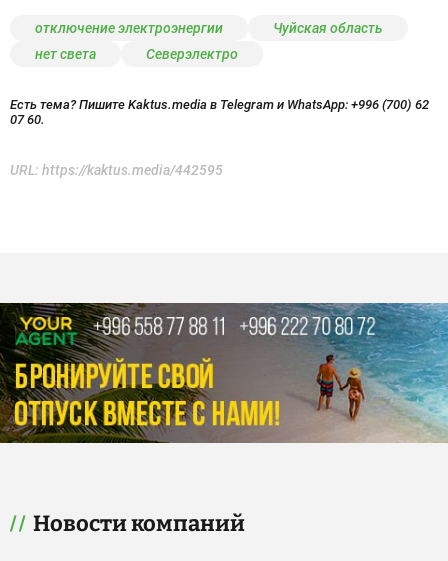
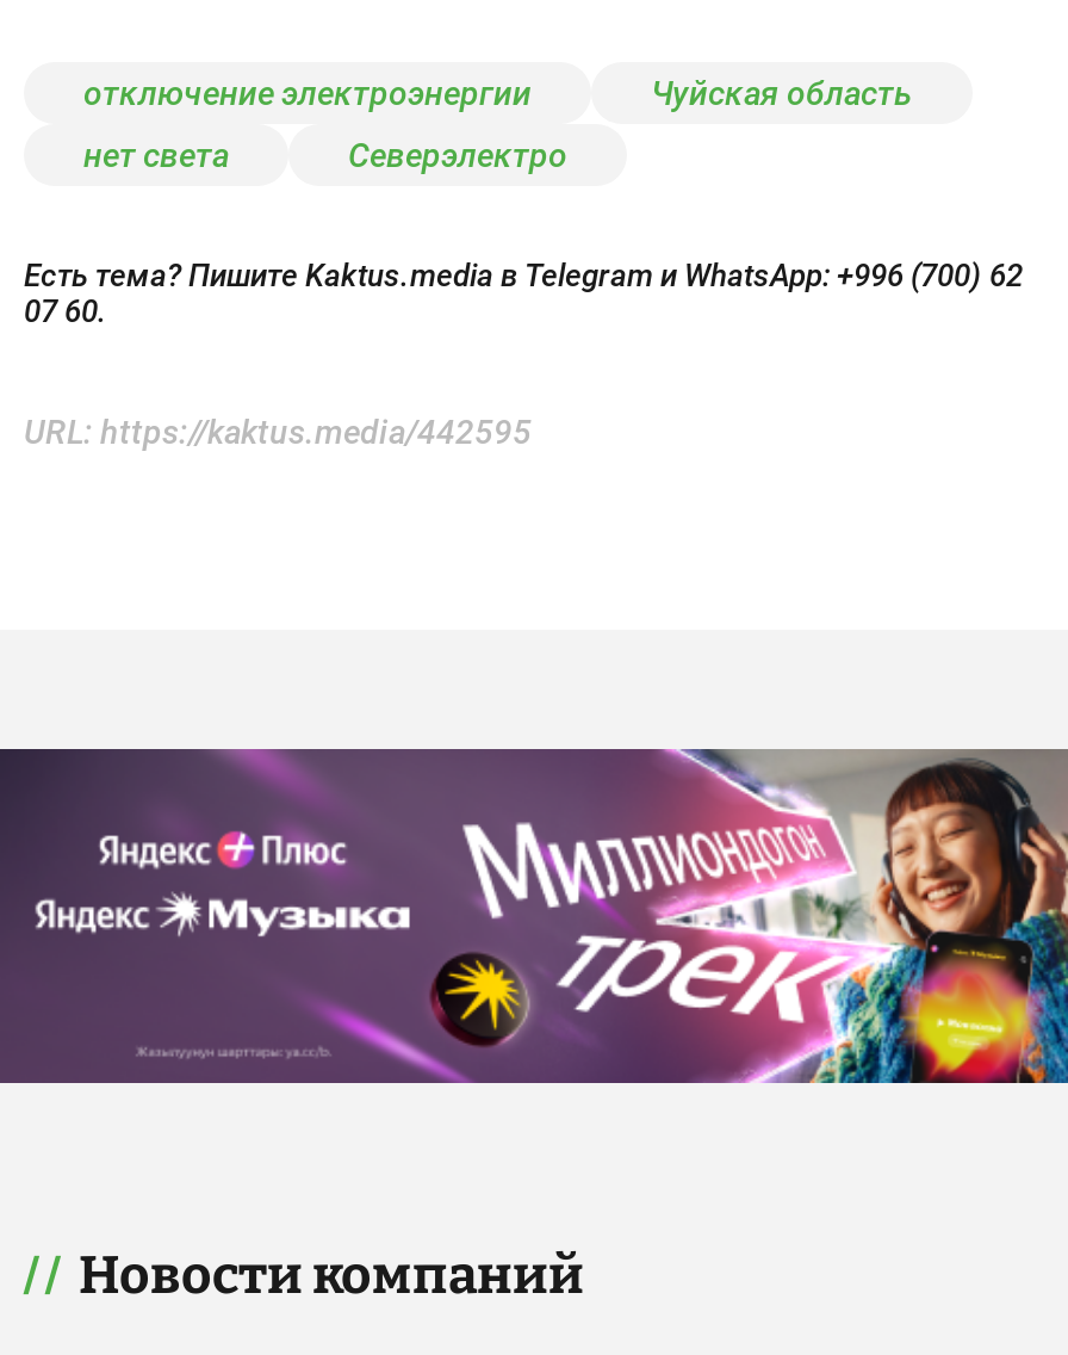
- [image]
+ [image]
